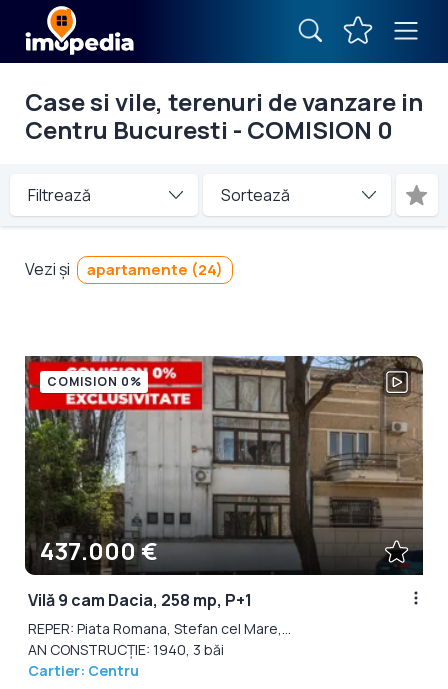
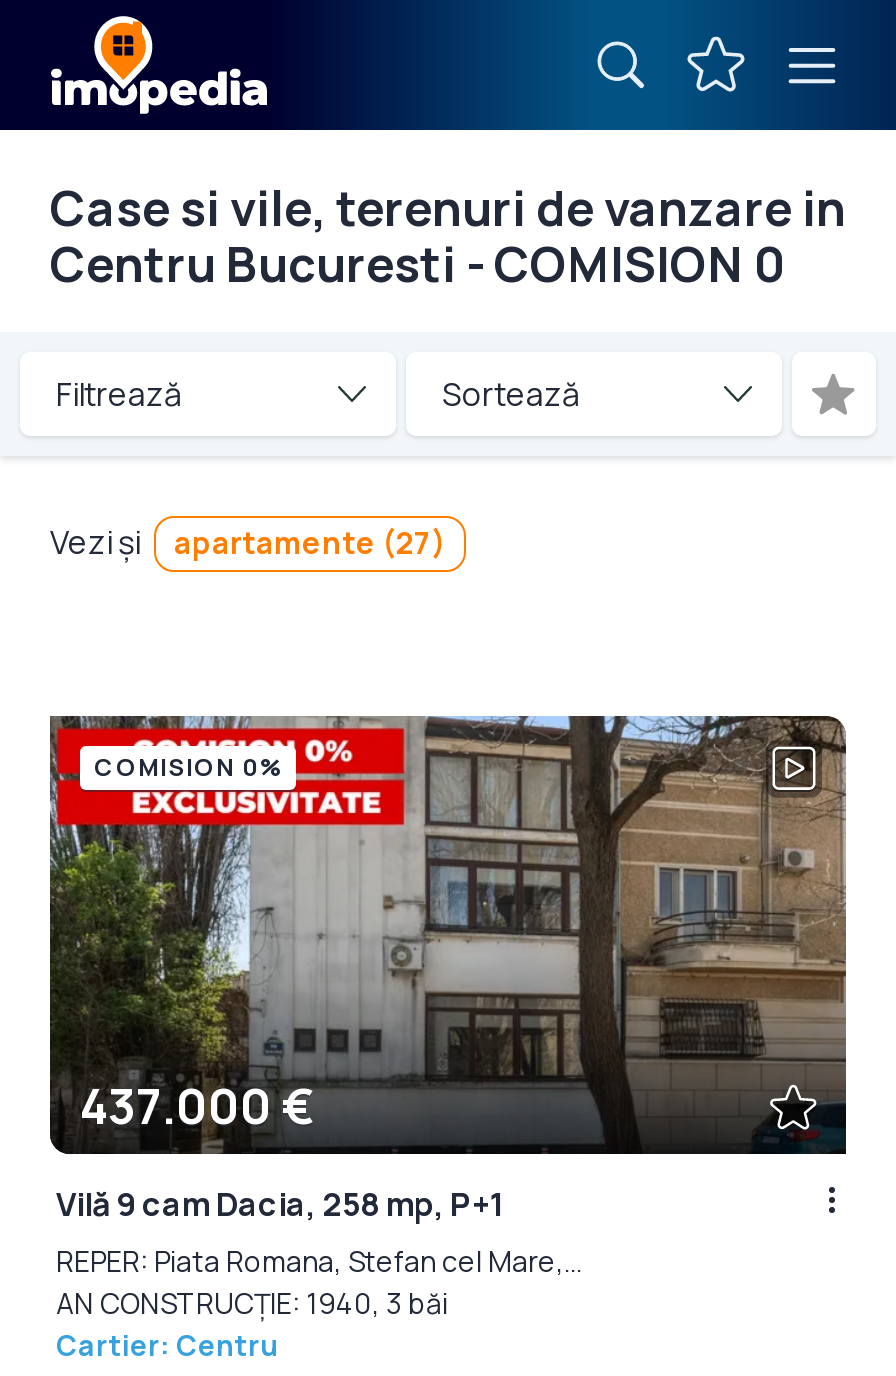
- Vezi și apartamente (24)
+ Vezi și apartamente (27)
